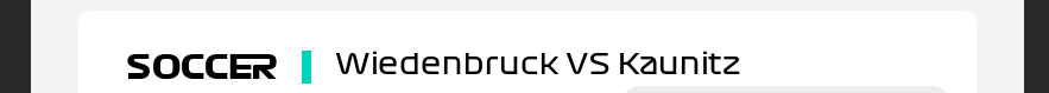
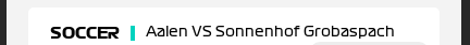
- Wiedenbruck VS Kaunitz
+ Aalen VS Sonnenhof Grobaspach
